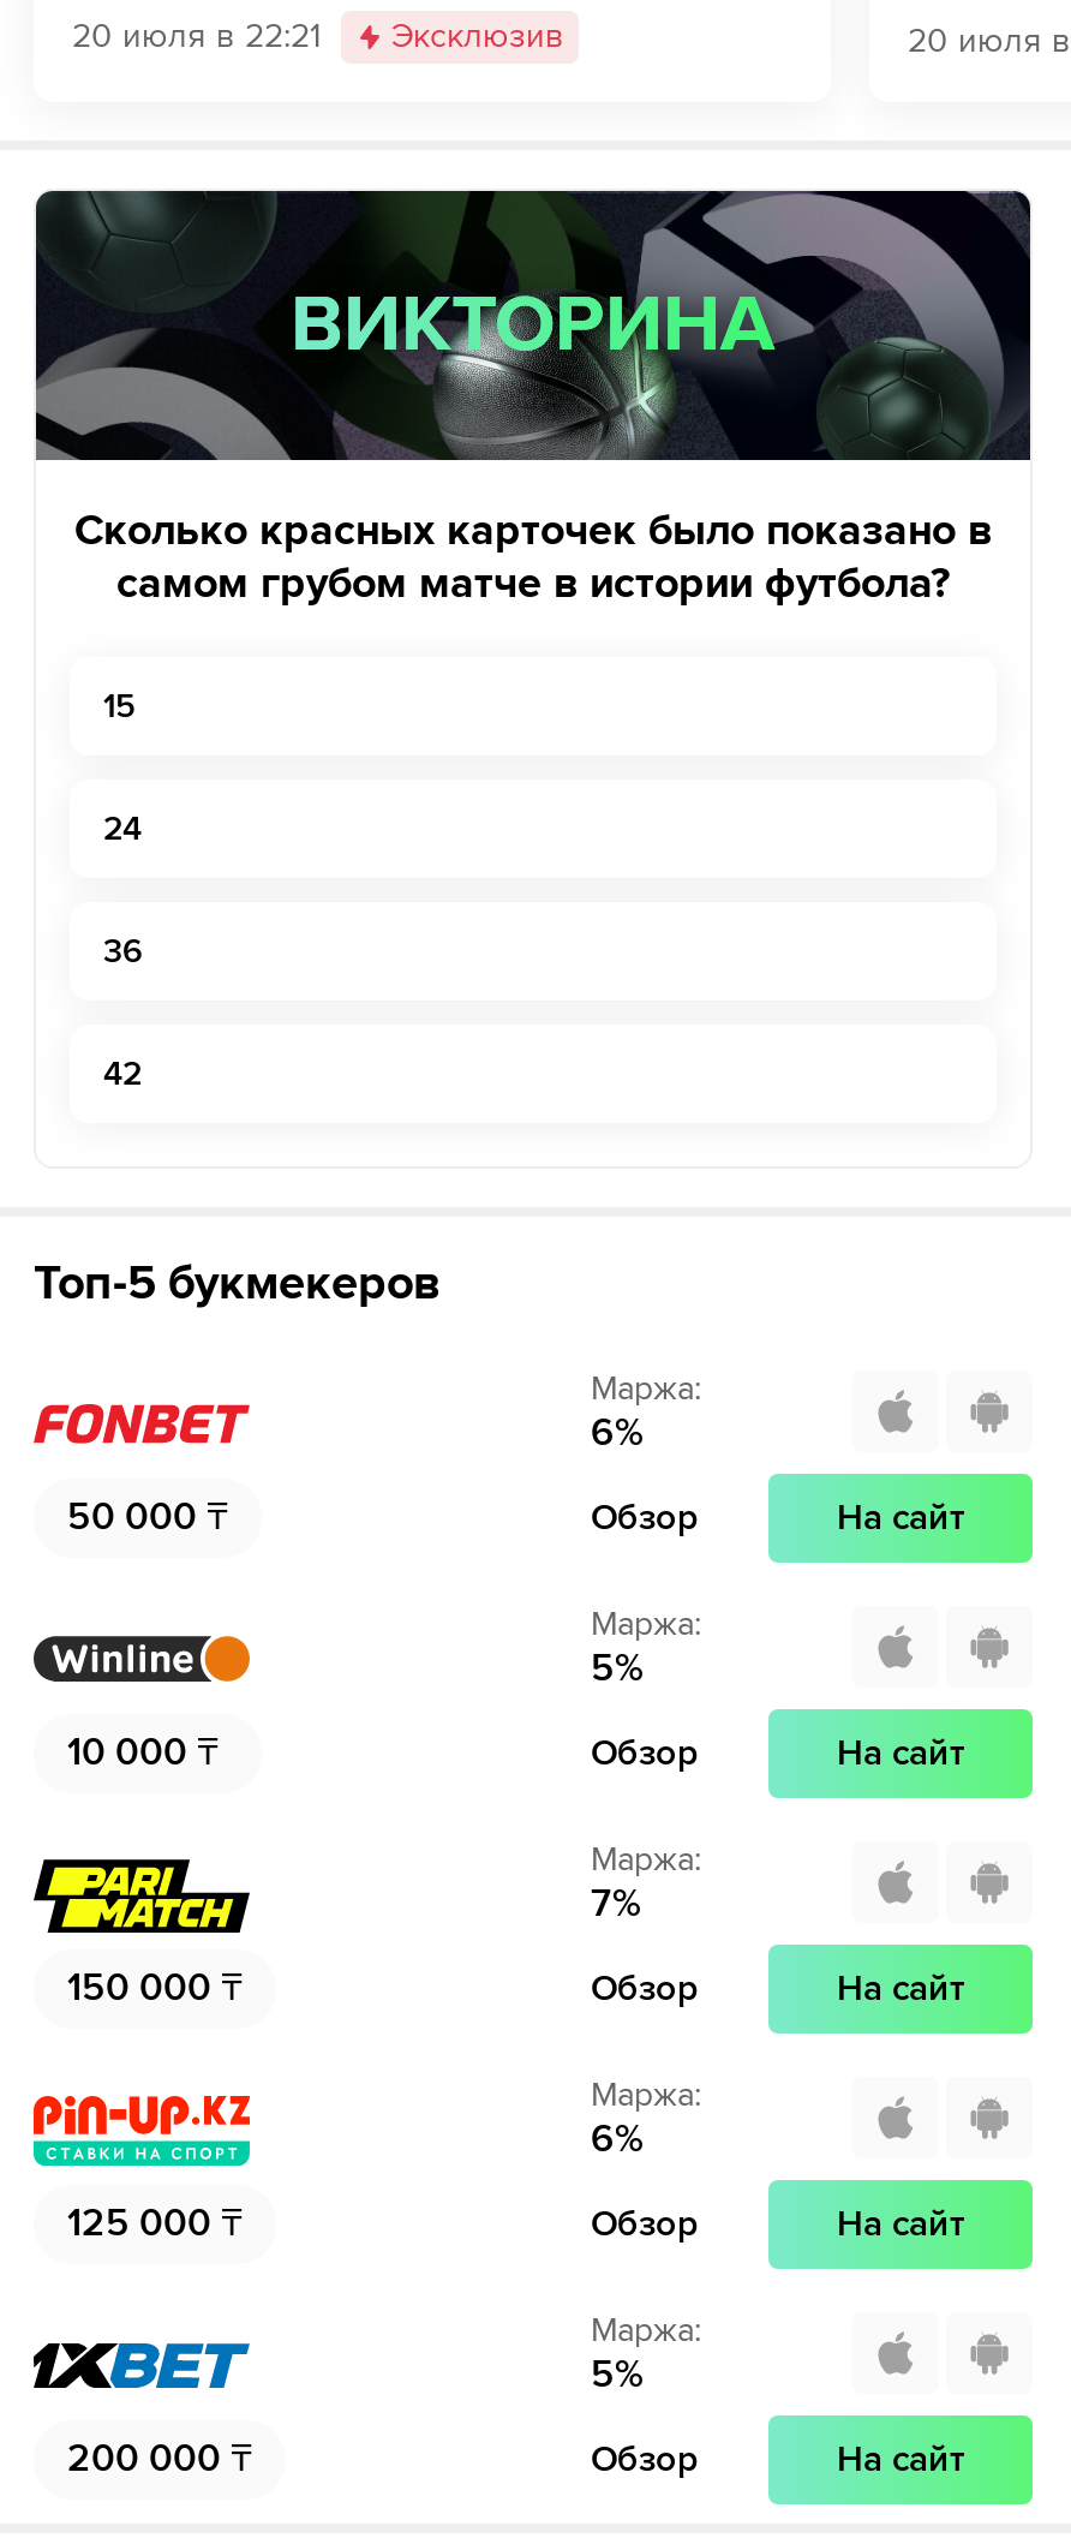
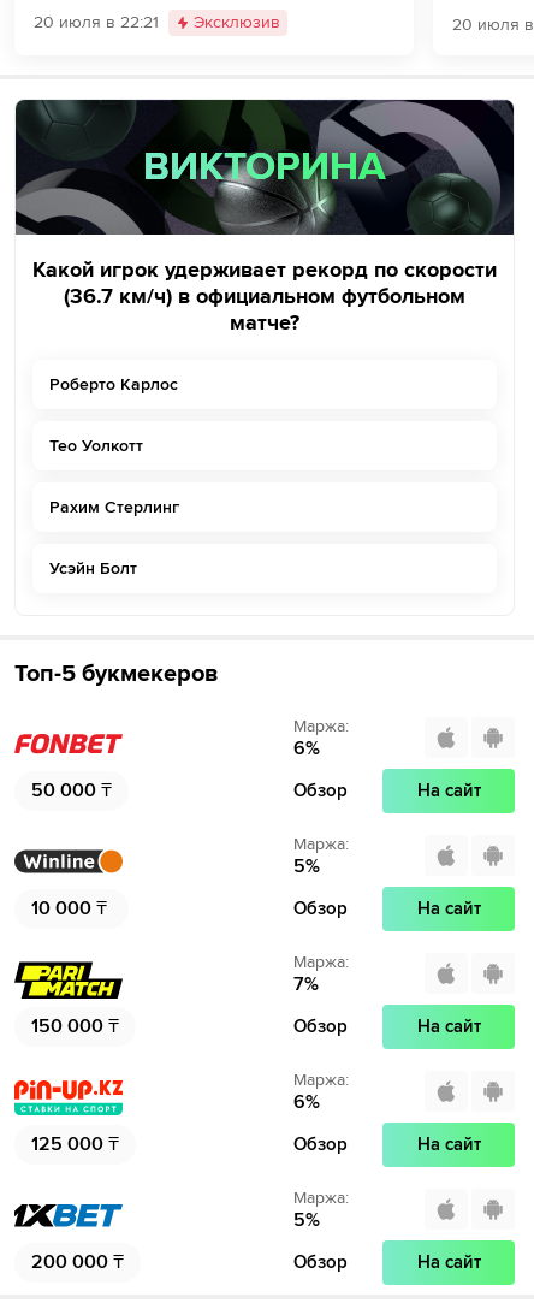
- Сколько красных карточек было показано в
- самом грубом матче в истории футбола?
+ Какой игрок удерживает рекорд по скорости
+ (36.7 км/ч) в официальном футбольном
+ матче?

- 15
+ Роберто Карлос

- 24
+ Тео Уолкотт

- 36
+ Рахим Стерлинг

- 42
+ Усэйн Болт
